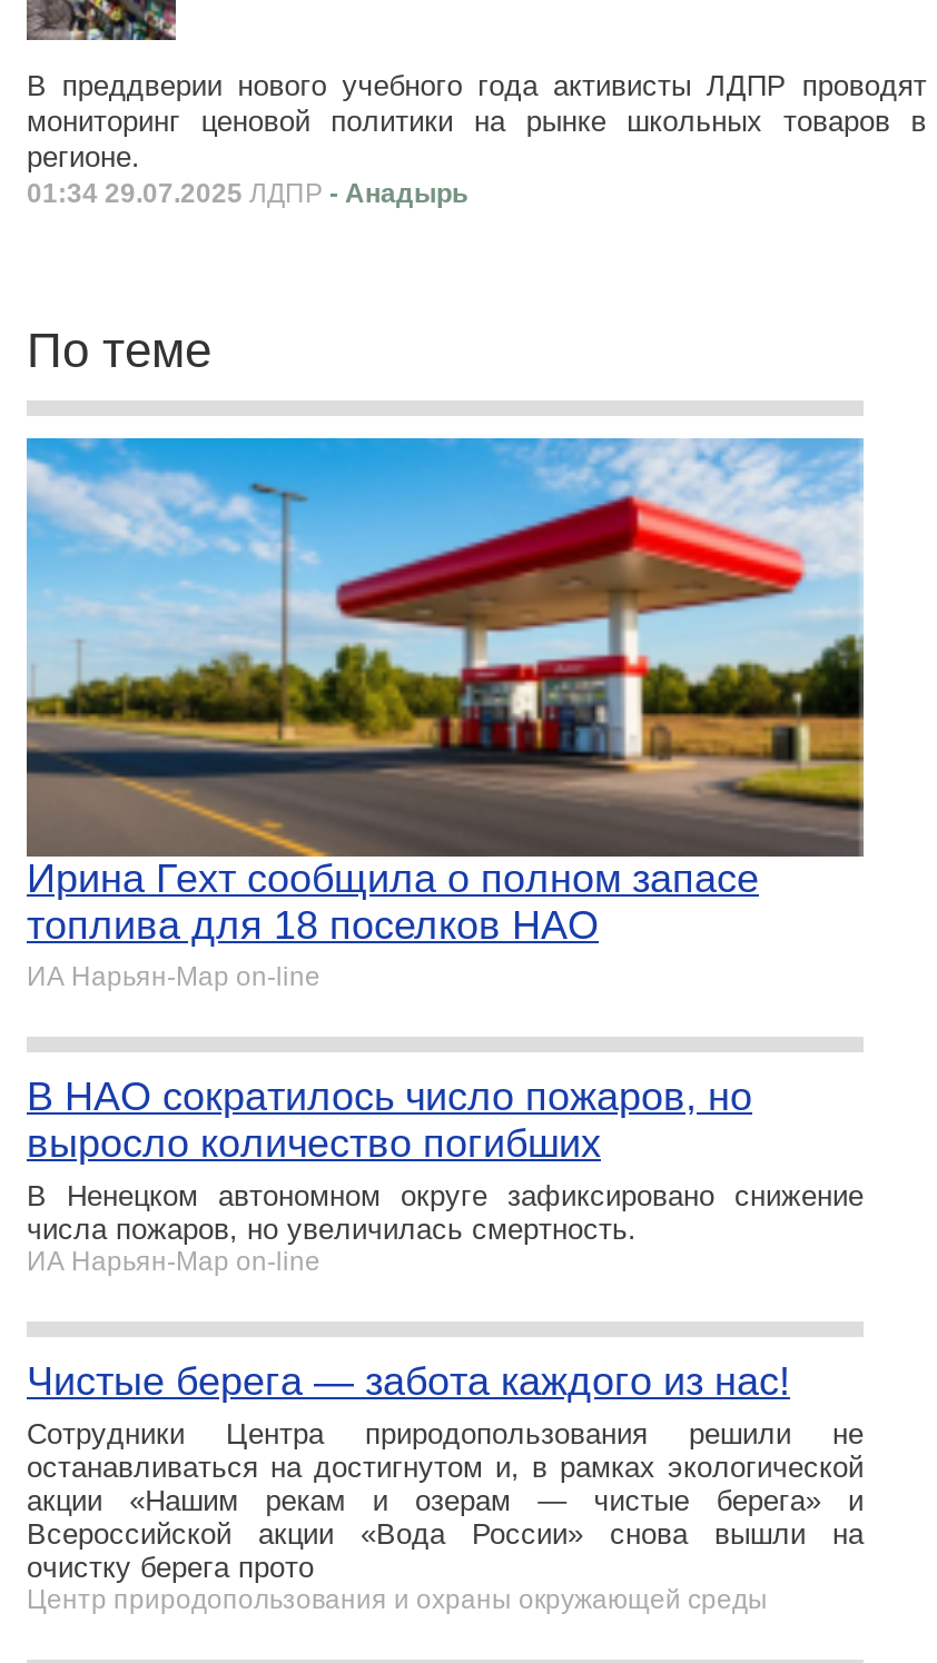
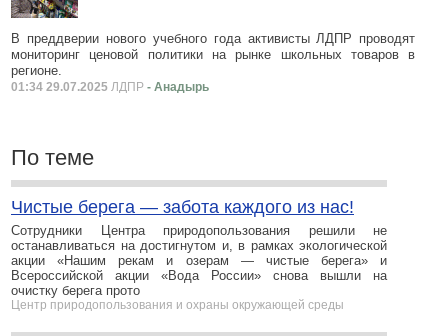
- [image]
- Ирина Гехт сообщила о полном запасе
- топлива для 18 поселков НАО
- ИА Нарьян-Мар on-line
- В НАО сократилось число пожаров, но
- выросло количество погибших
- В Ненецком автономном округе зафиксировано снижение
- числа пожаров, но увеличилась смертность.
- ИА Нарьян-Мар on-line
